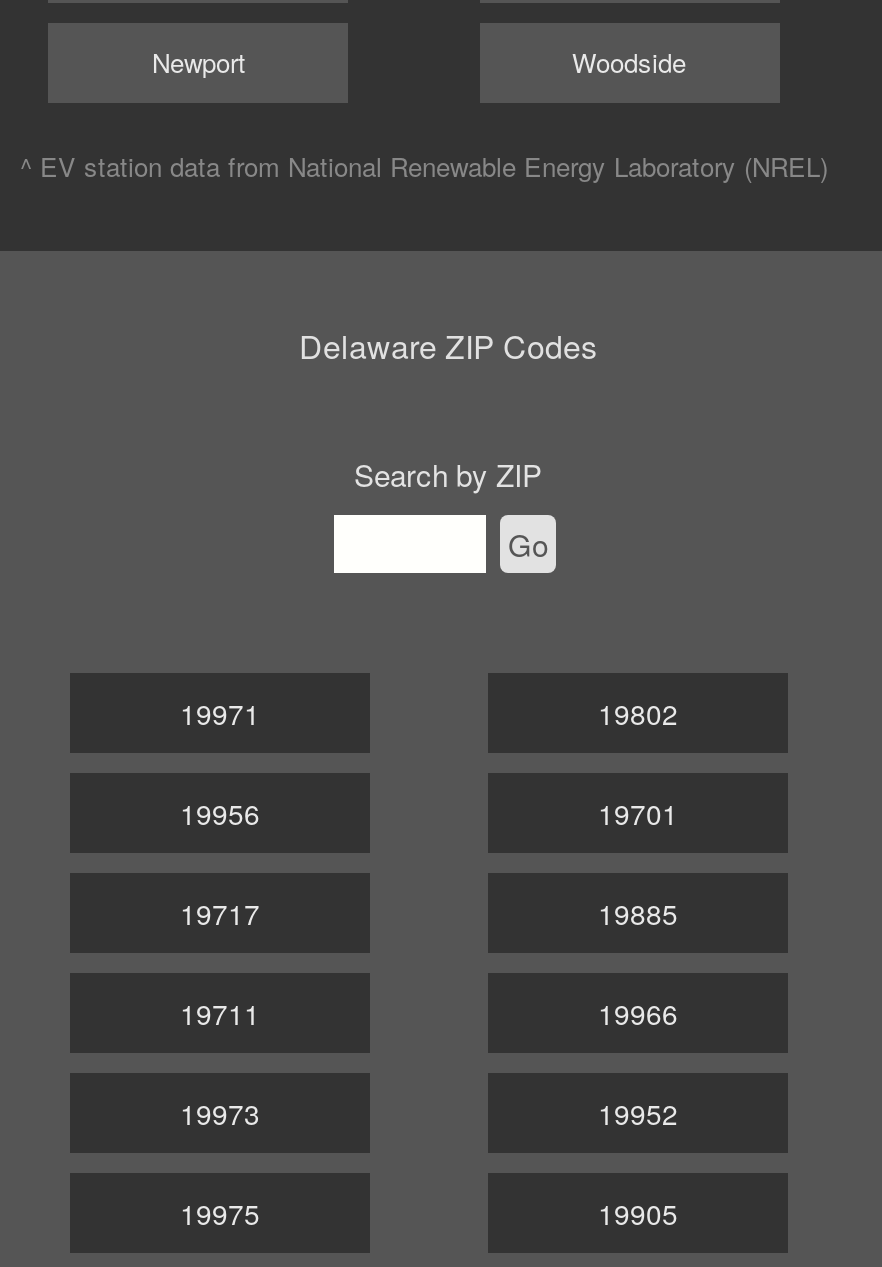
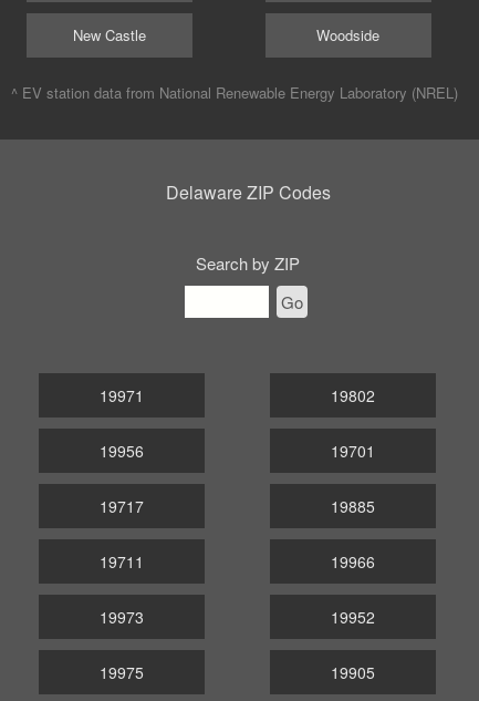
- Newport
+ New Castle
